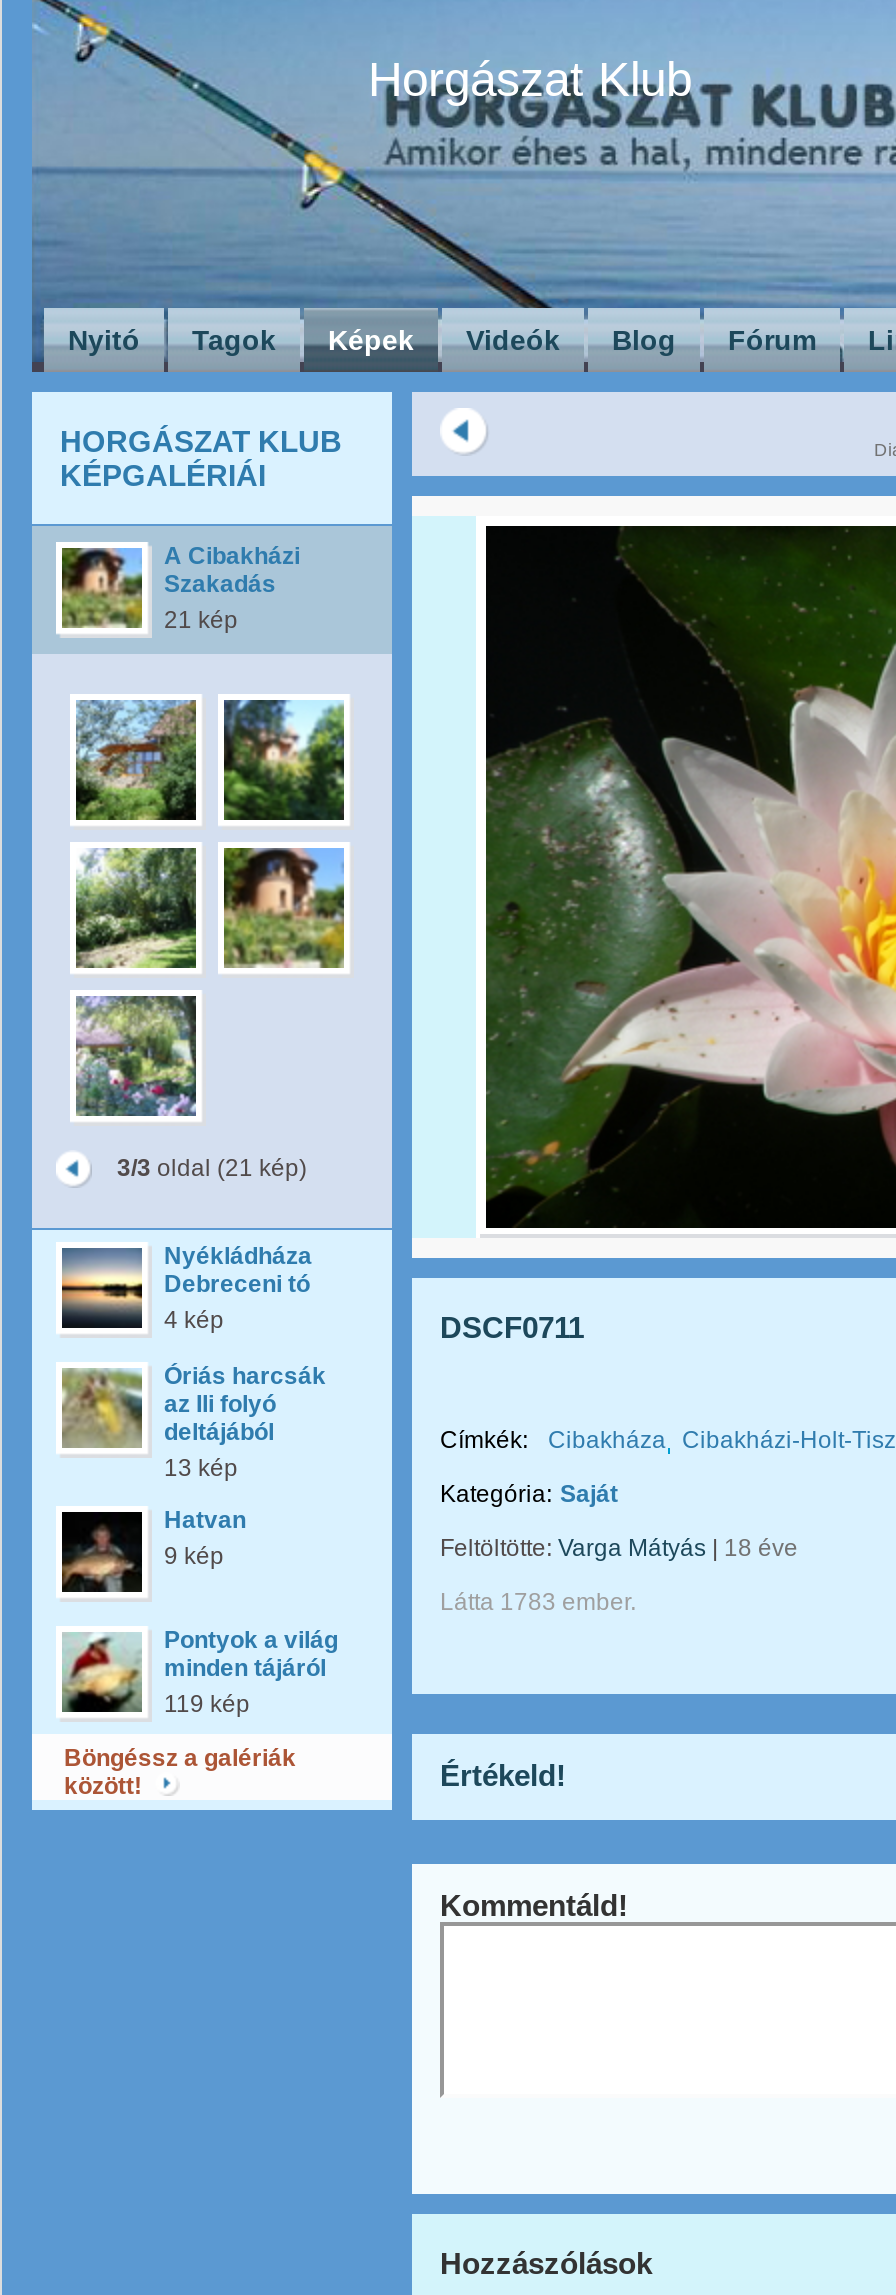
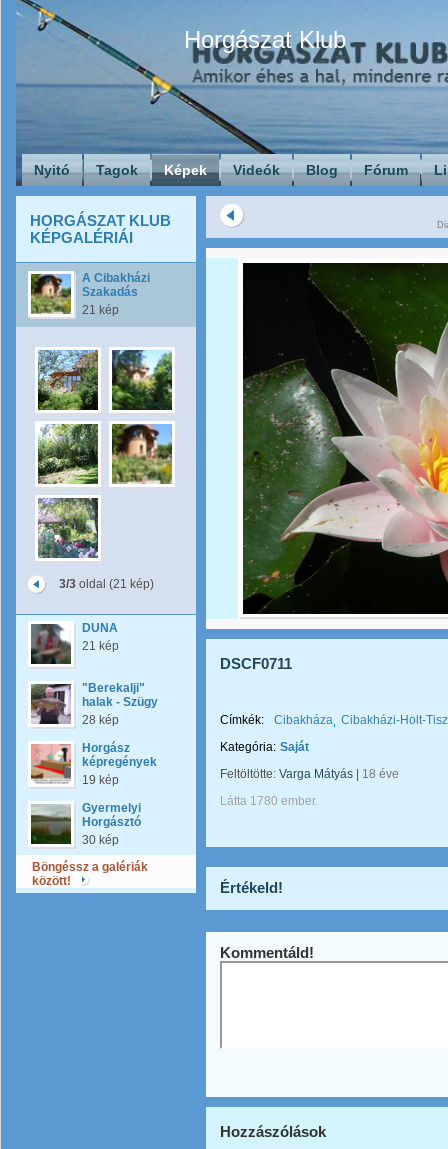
- [image]
- Nyékládháza
- Debreceni tó
- 4 kép
+ [image]
+ DUNA
+ 21 kép

- [image]
- Óriás harcsák
- az Ili folyó
- deltájából
- 13 kép
+ [image]
+ "Berekalji"
+ halak - Szügy
+ 28 kép

- [image]
- Hatvan
- 9 kép
+ [image]
+ Horgász
+ képregények
+ 19 kép

- Látta 1783 ember.
+ Látta 1780 ember.

- [image]
- Pontyok a világ
- minden tájáról
- 119 kép
+ [image]
+ Gyermelyi
+ Horgásztó
+ 30 kép
